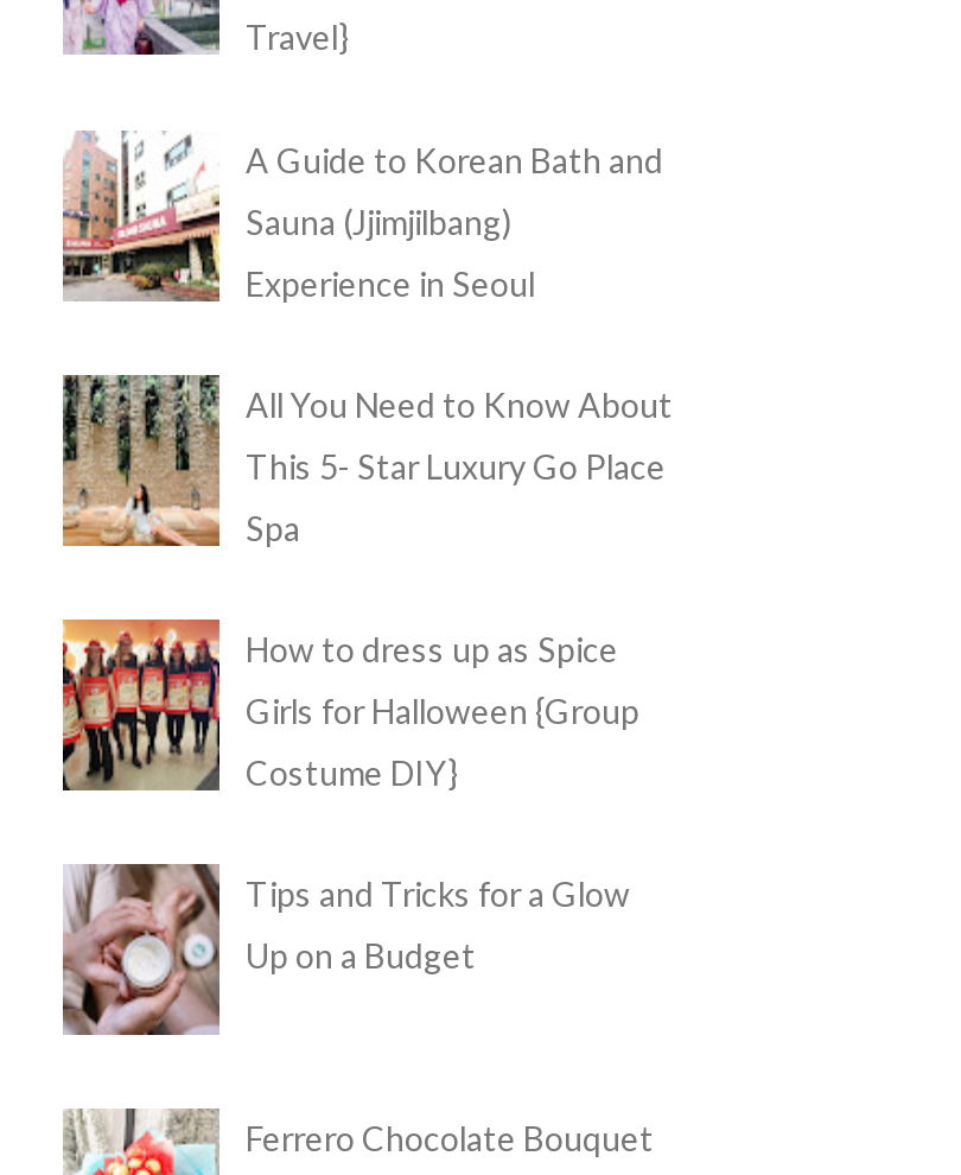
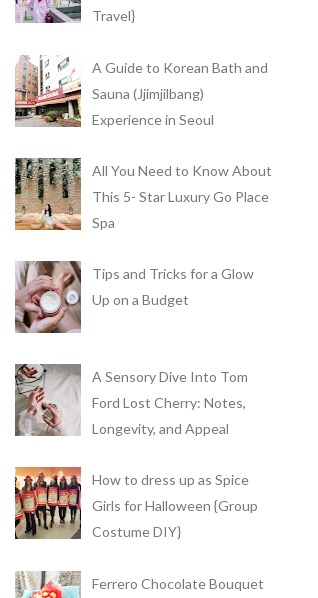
+ [image]
+ A Sensory Dive Into Tom
+ Ford Lost Cherry: Notes,
+ Longevity, and Appeal

moved down: [image] | How to dress up as Spice | Girls for Halloween {Group | Costume DIY}

moved up: [image] | Tips and Tricks for a Glow | Up on a Budget
